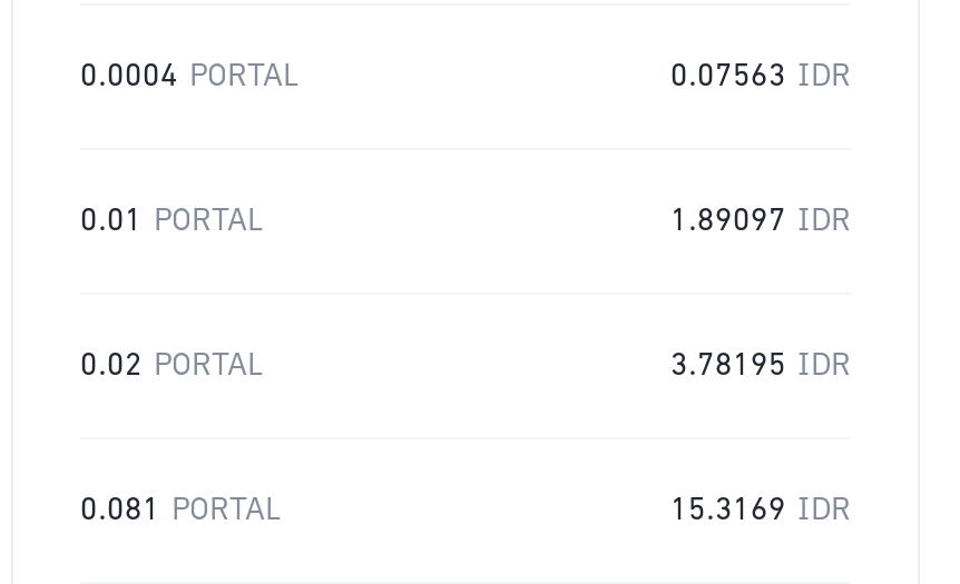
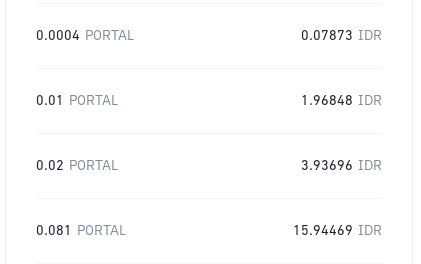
- 0.07563 IDR
+ 0.07873 IDR

- 1.89097 IDR
+ 1.96848 IDR

- 3.78195 IDR
+ 3.93696 IDR

- 15.3169 IDR
+ 15.94469 IDR
